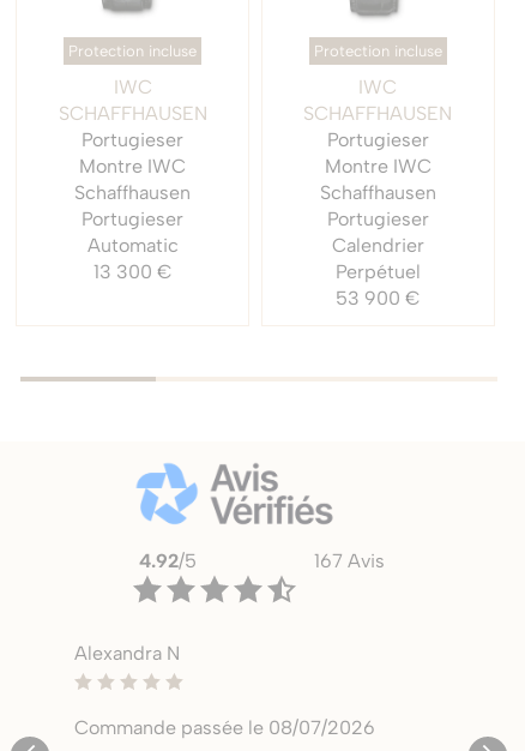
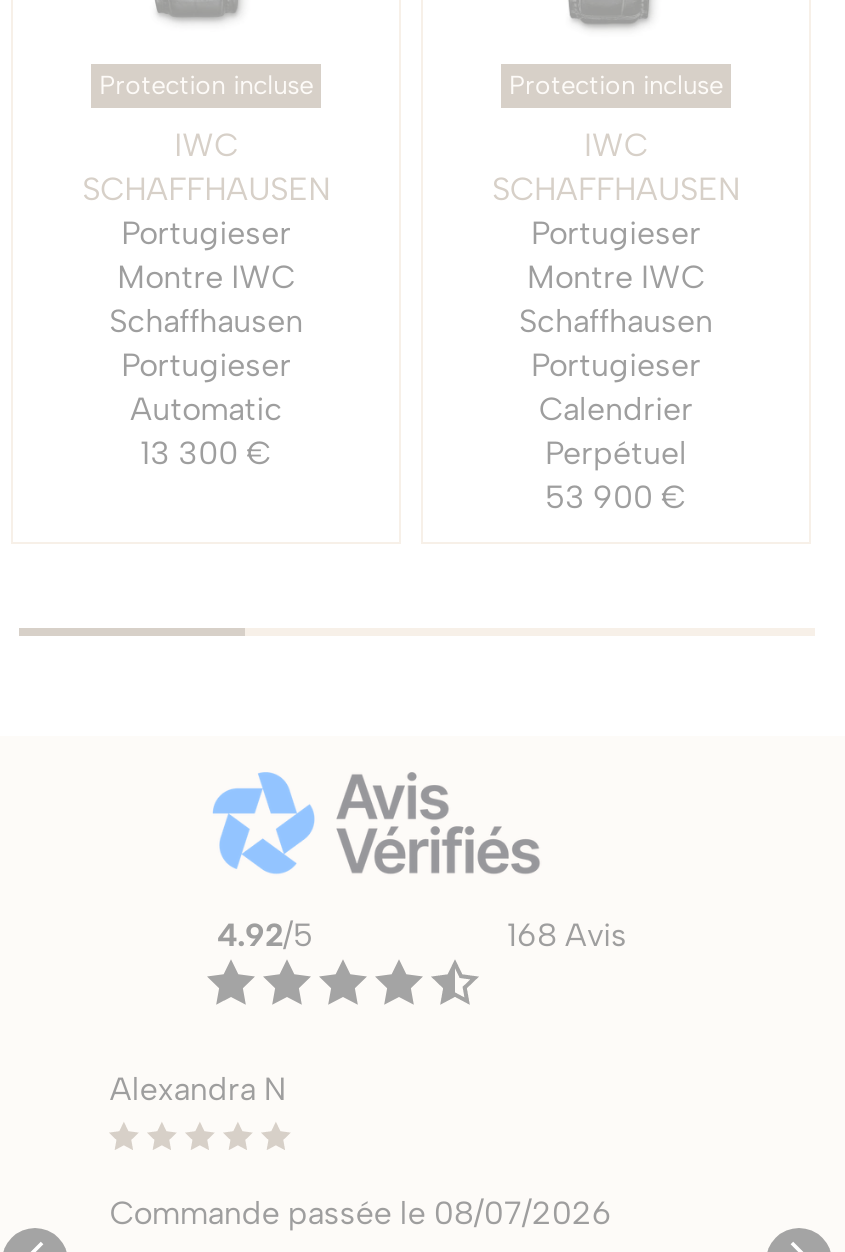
- 167 Avis
+ 168 Avis
